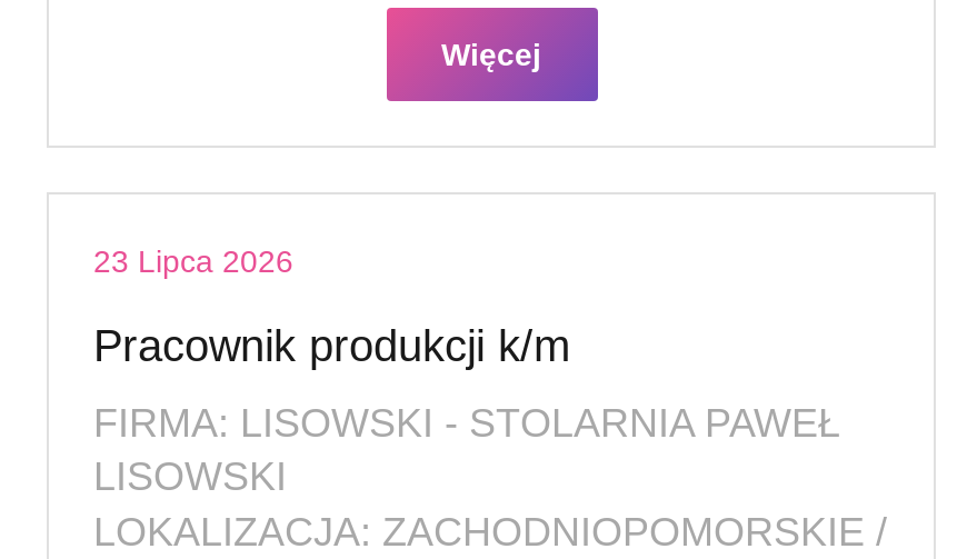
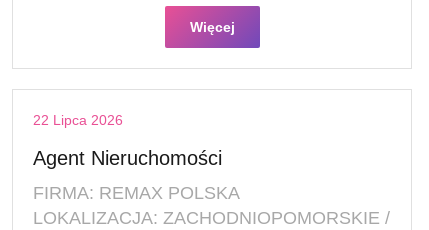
- 23 Lipca 2026
+ 22 Lipca 2026

- Pracownik produkcji k/m
+ Agent Nieruchomości

- FIRMA: LISOWSKI - STOLARNIA PAWEŁ
- LISOWSKI
+ FIRMA: REMAX POLSKA
